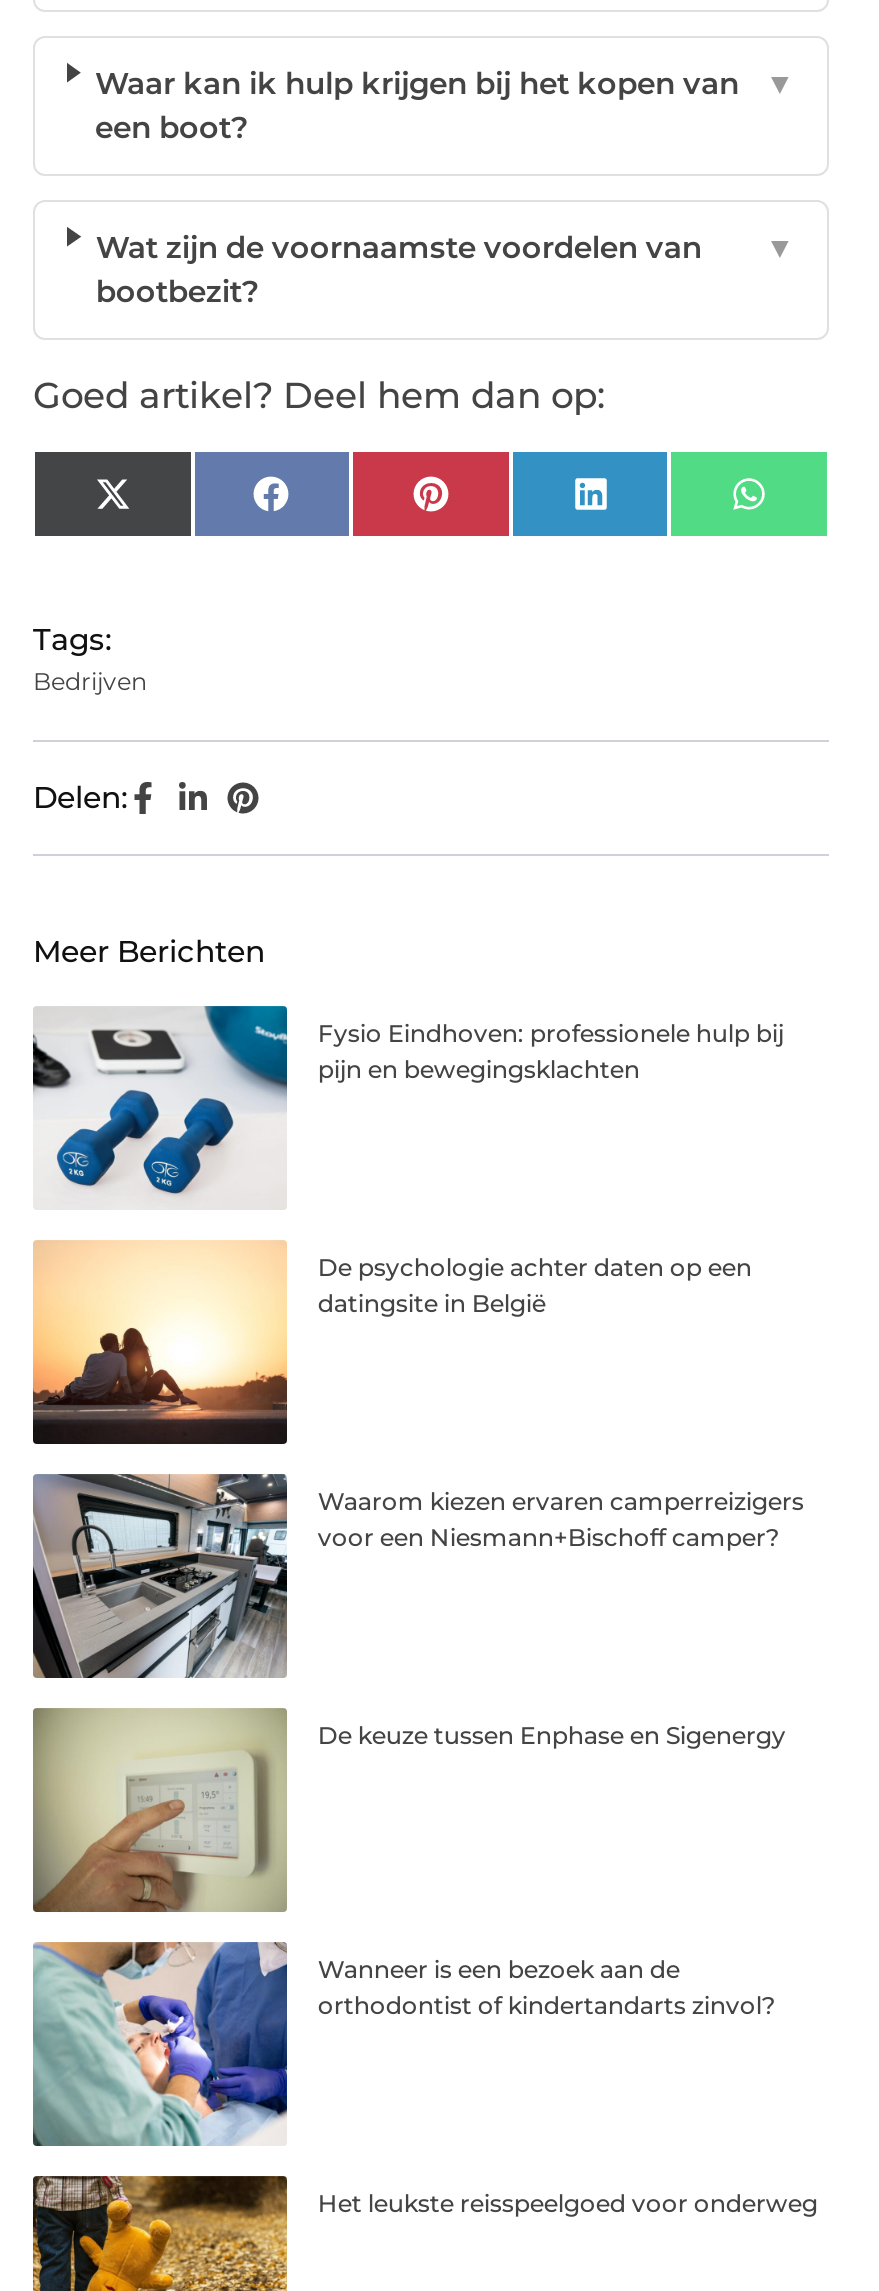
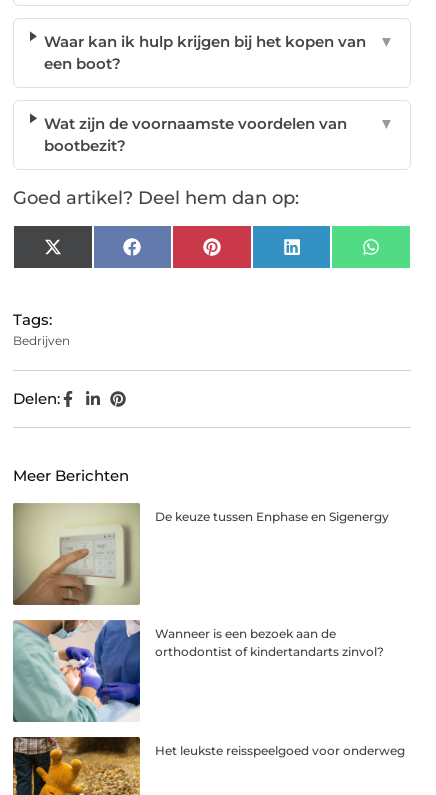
- [image]
- Fysio Eindhoven: professionele hulp bij
- pijn en bewegingsklachten

- [image]
- De psychologie achter daten op een
- datingsite in België

- [image]
- Waarom kiezen ervaren camperreizigers
- voor een Niesmann+Bischoff camper?
